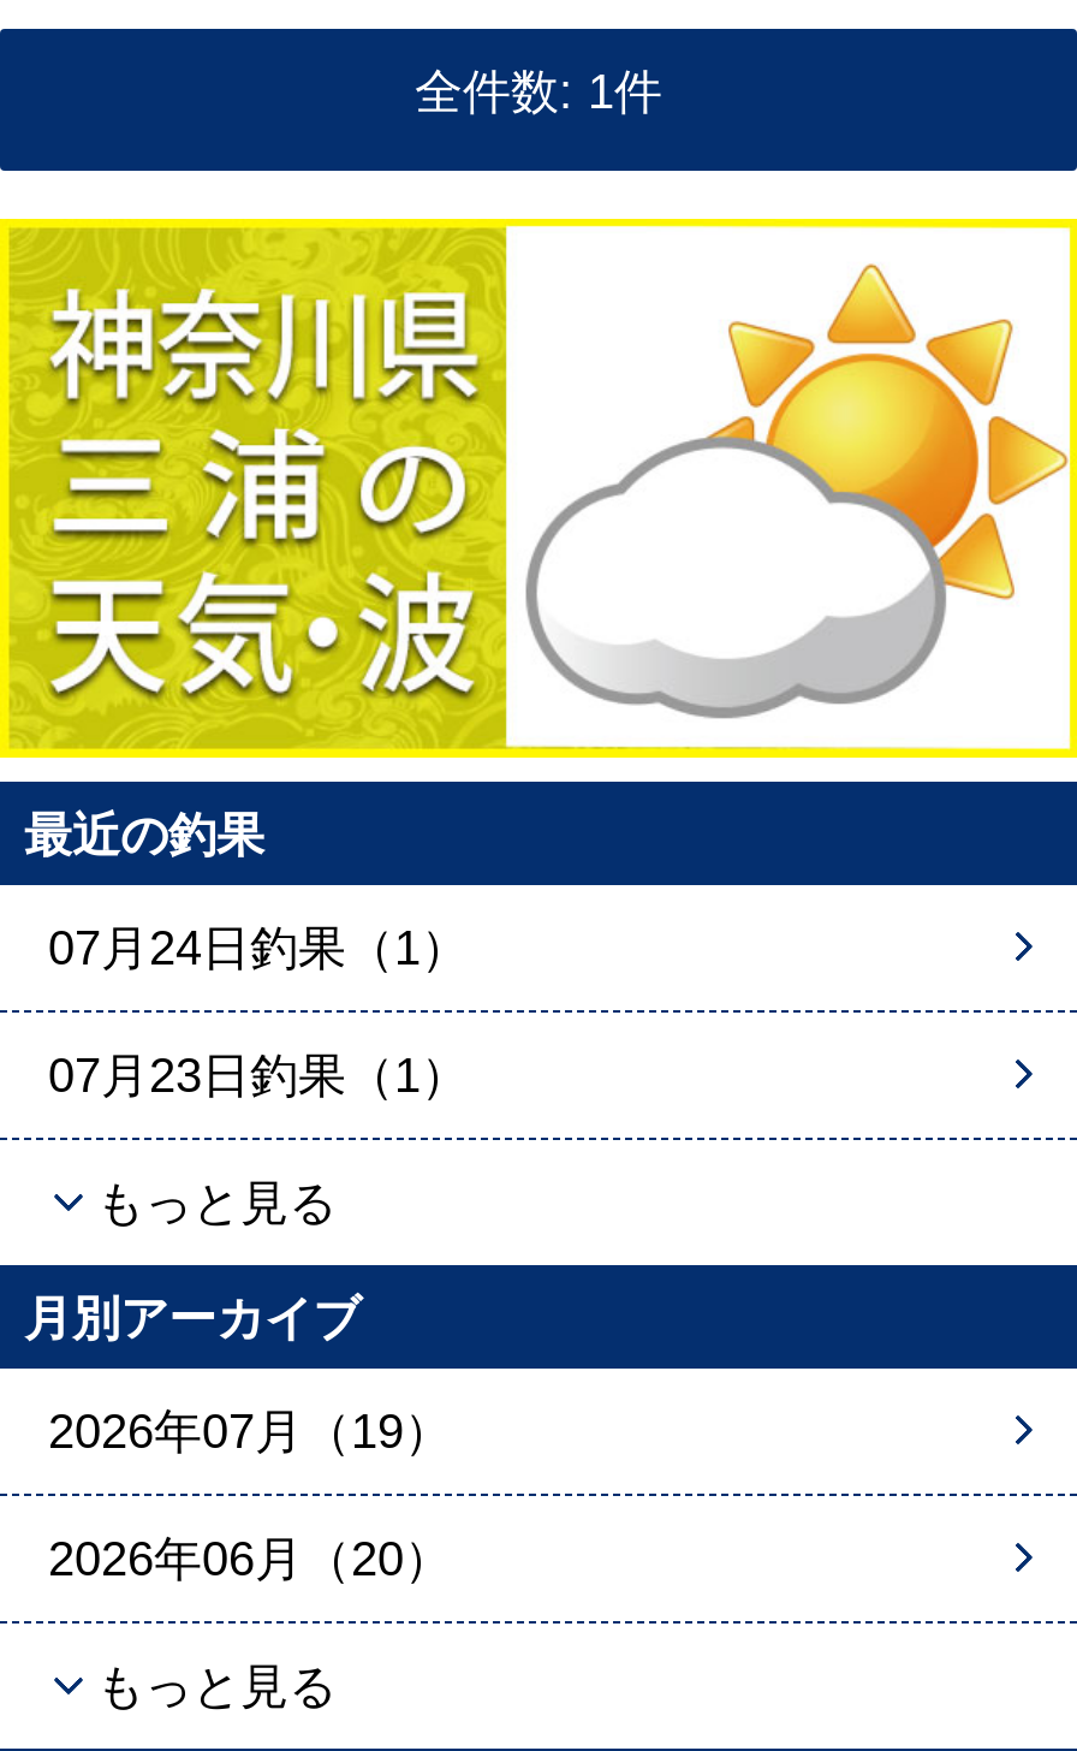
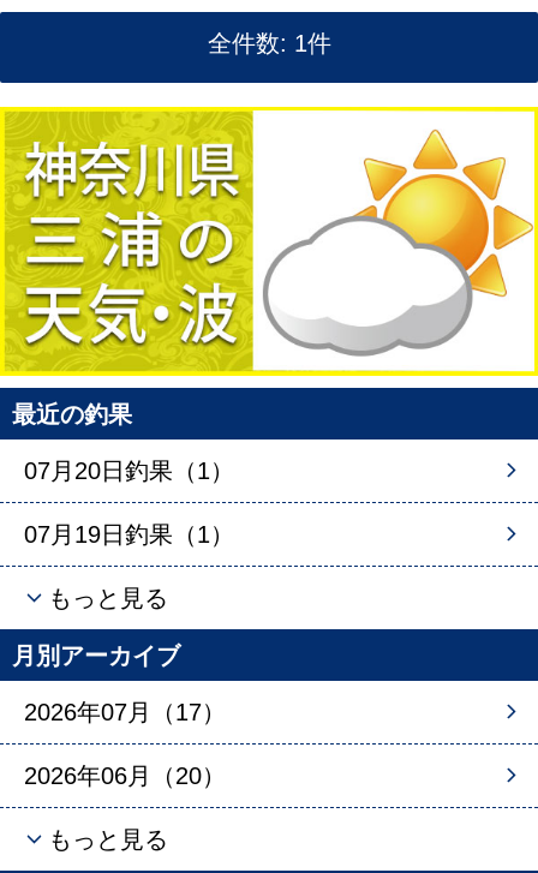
- 07月24日釣果（1）
+ 07月20日釣果（1）

- 07月23日釣果（1）
+ 07月19日釣果（1）

- 2026年07月（19）
+ 2026年07月（17）
